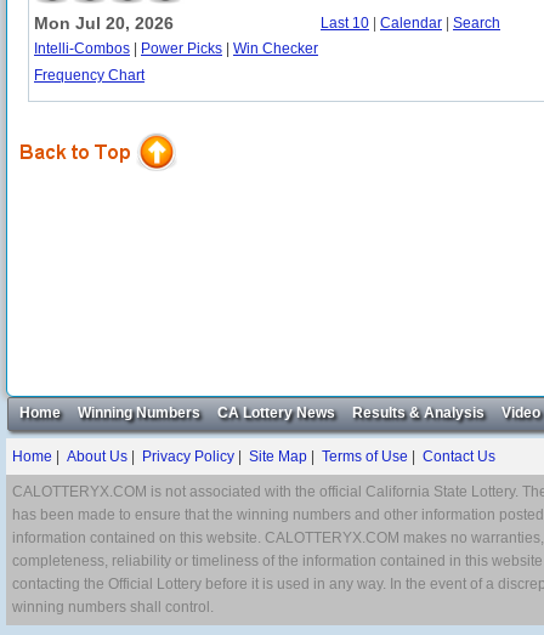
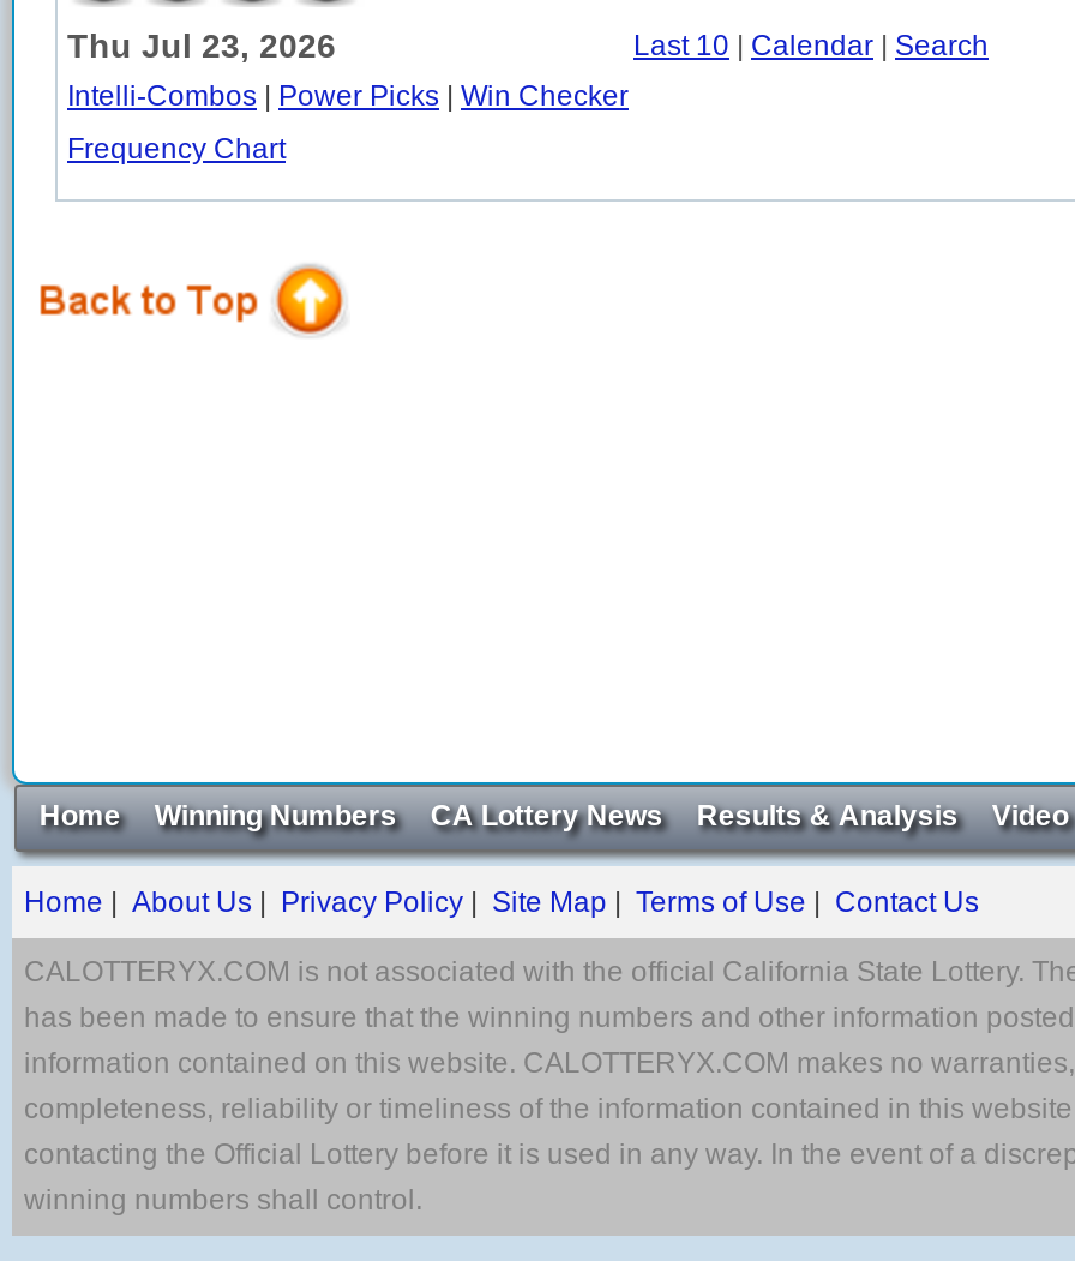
- Mon Jul 20, 2026
+ Thu Jul 23, 2026
